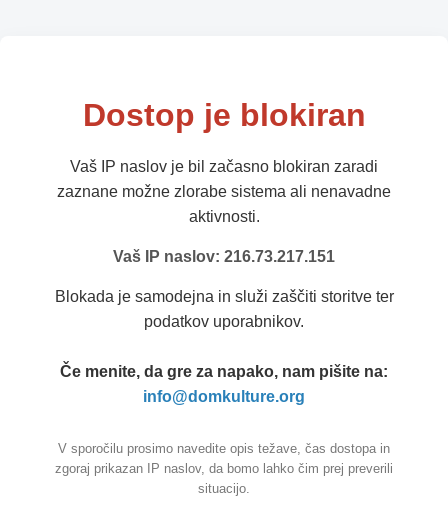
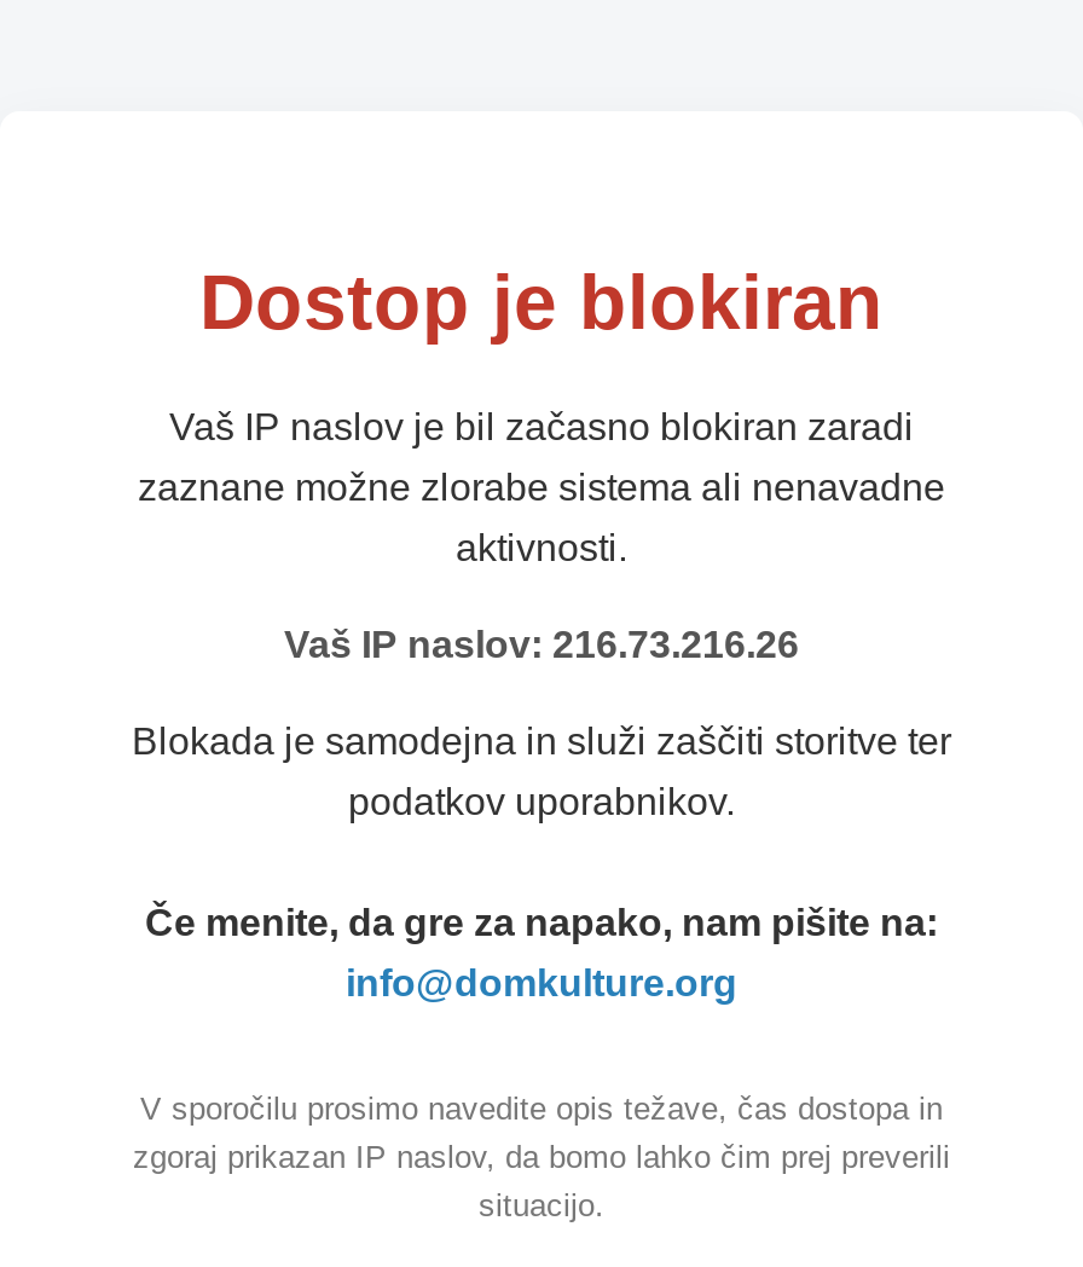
- Vaš IP naslov: 216.73.217.151
+ Vaš IP naslov: 216.73.216.26
